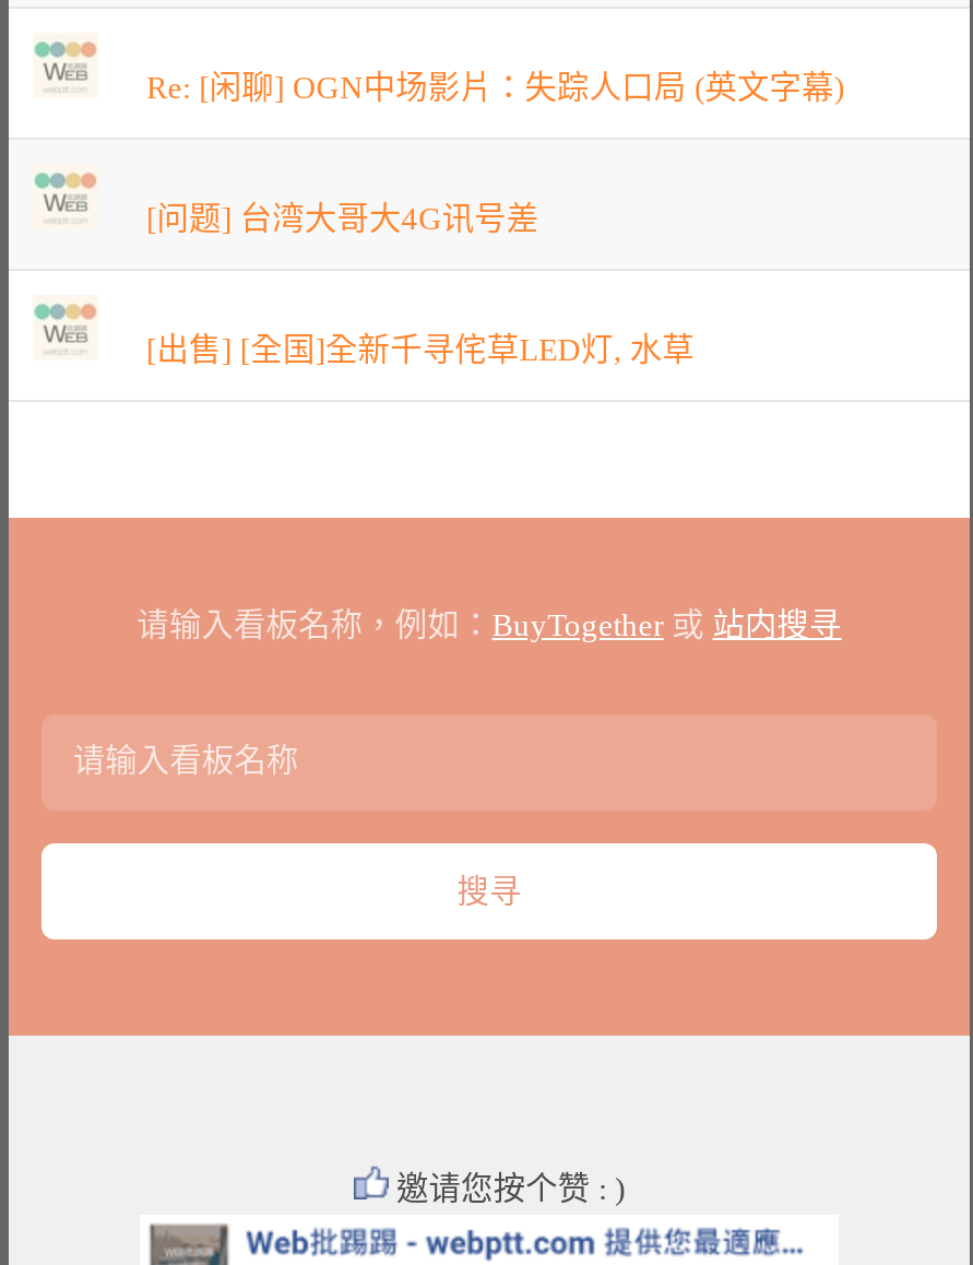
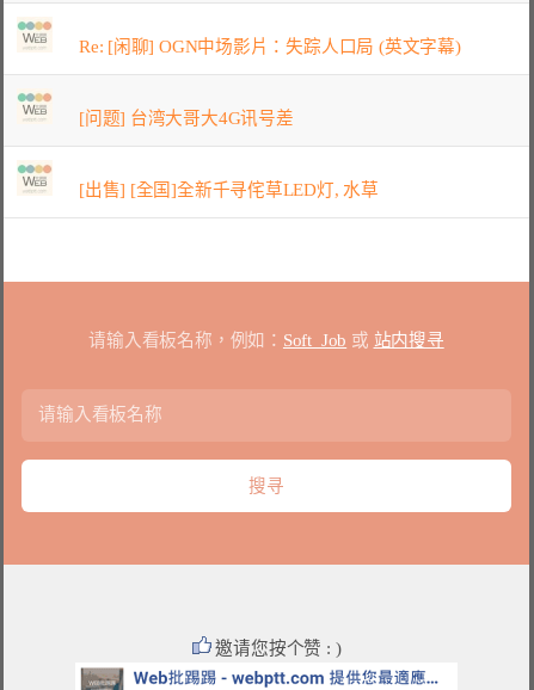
- 请输入看板名称，例如：BuyTogether或站内搜寻
+ 请输入看板名称，例如：Soft_Job或站内搜寻
